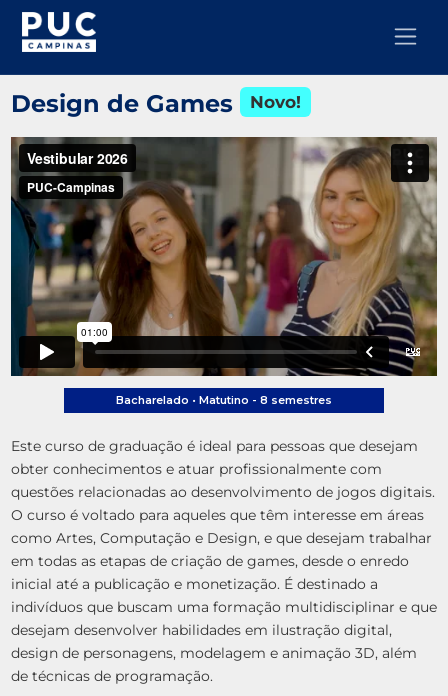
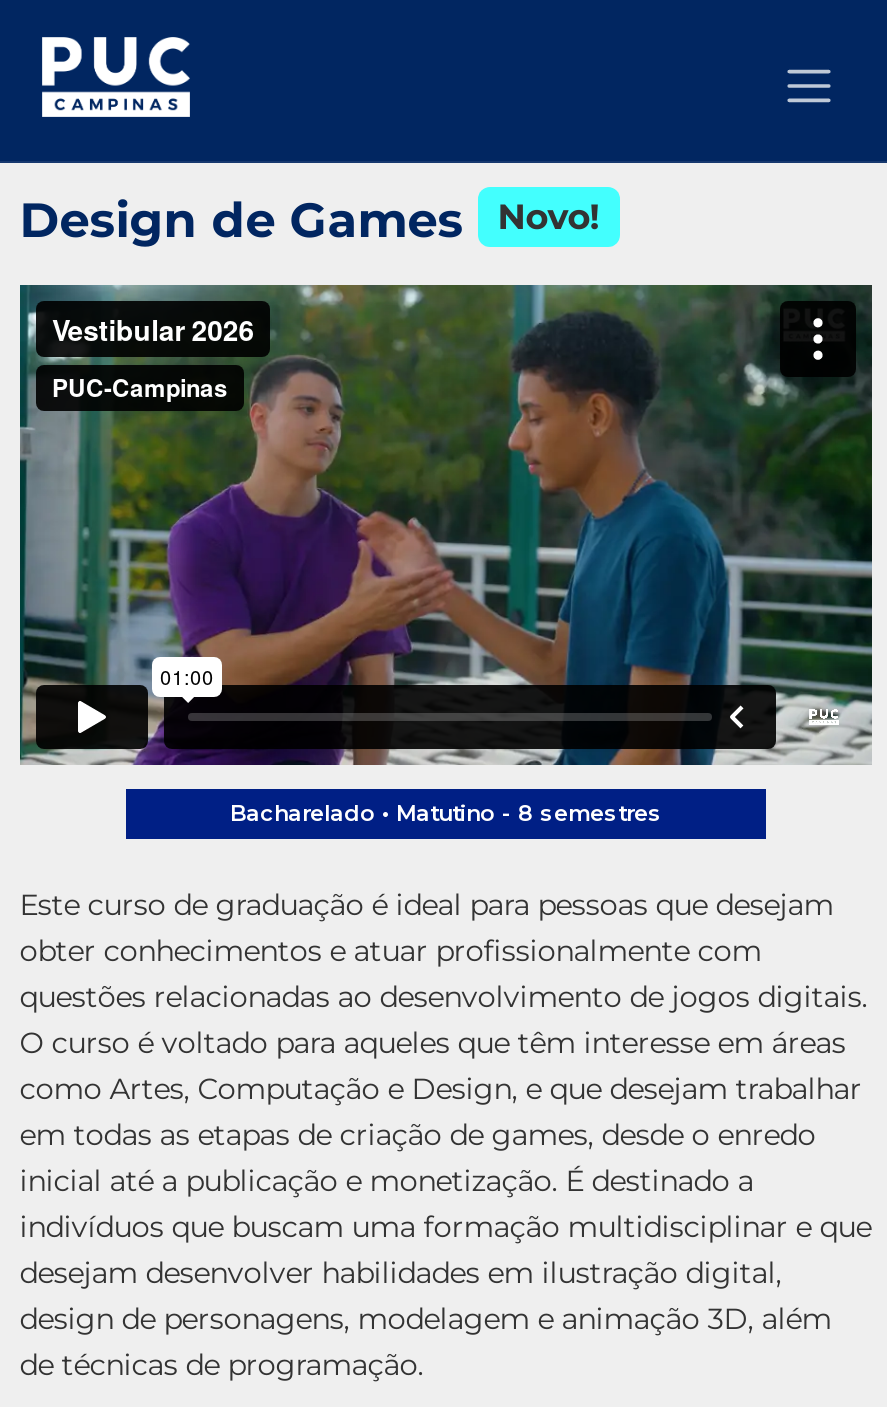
- [image]
+ [image]
